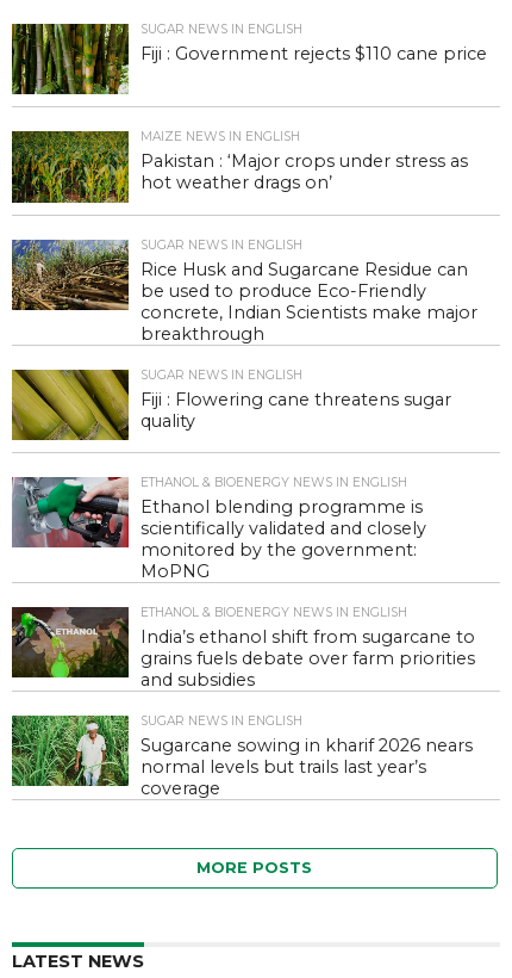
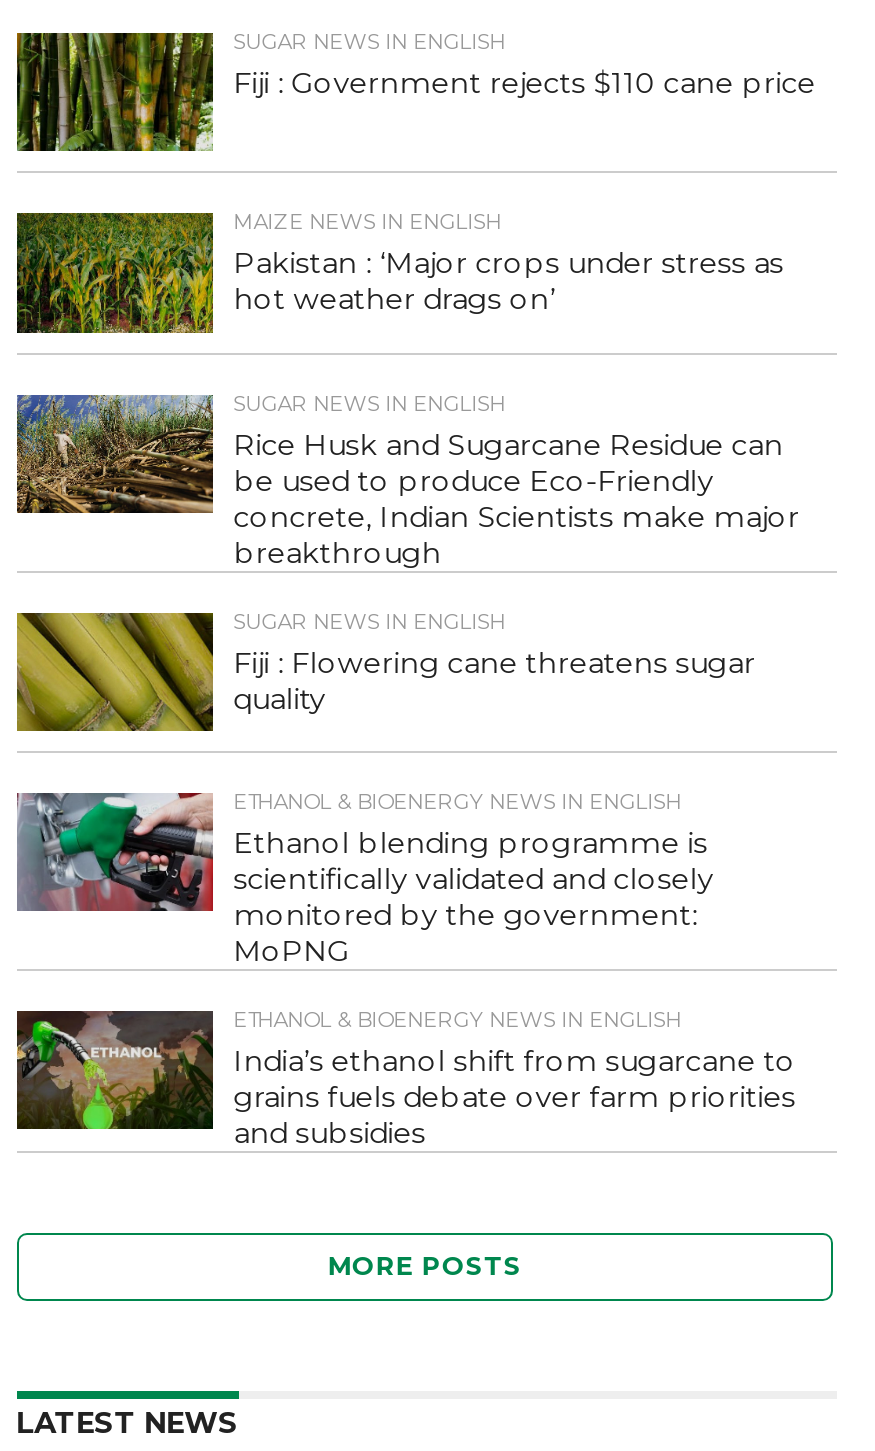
- [image]
- SUGAR NEWS IN ENGLISH
- Sugarcane sowing in kharif 2026 nears
- normal levels but trails last year’s
- coverage
